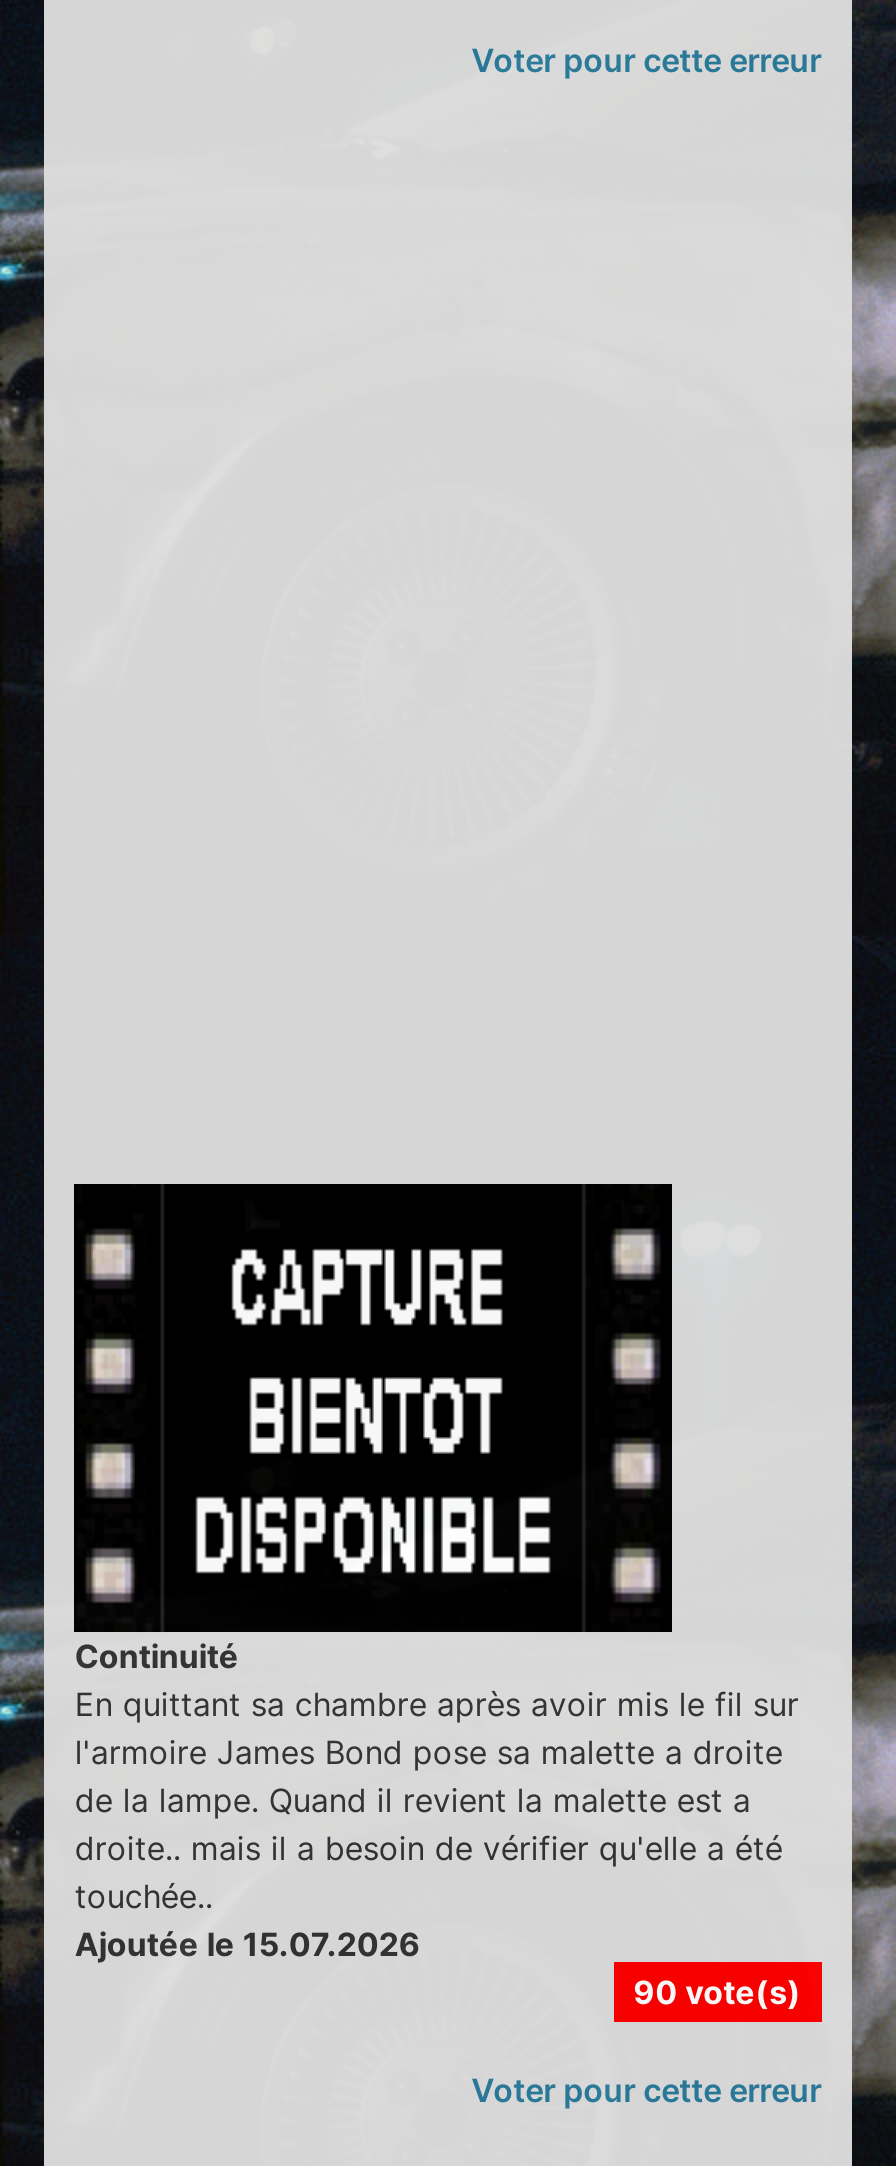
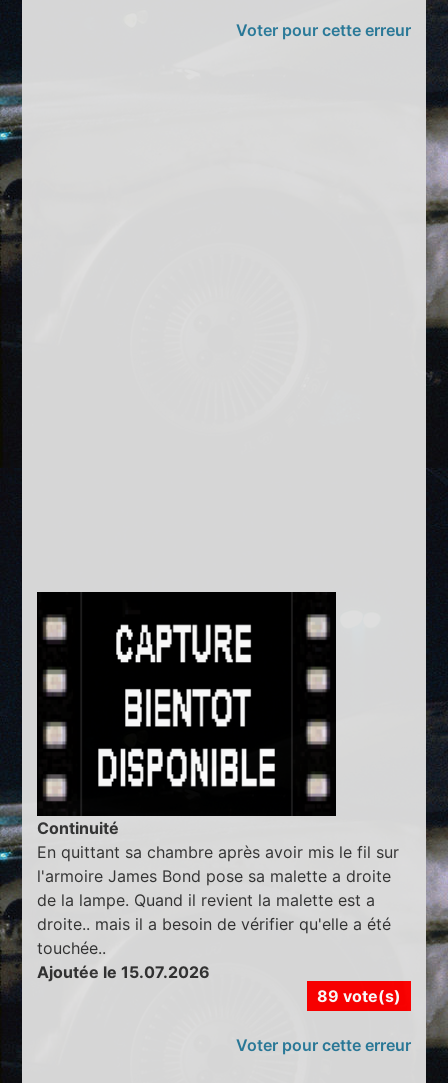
- 90 vote(s)
+ 89 vote(s)
